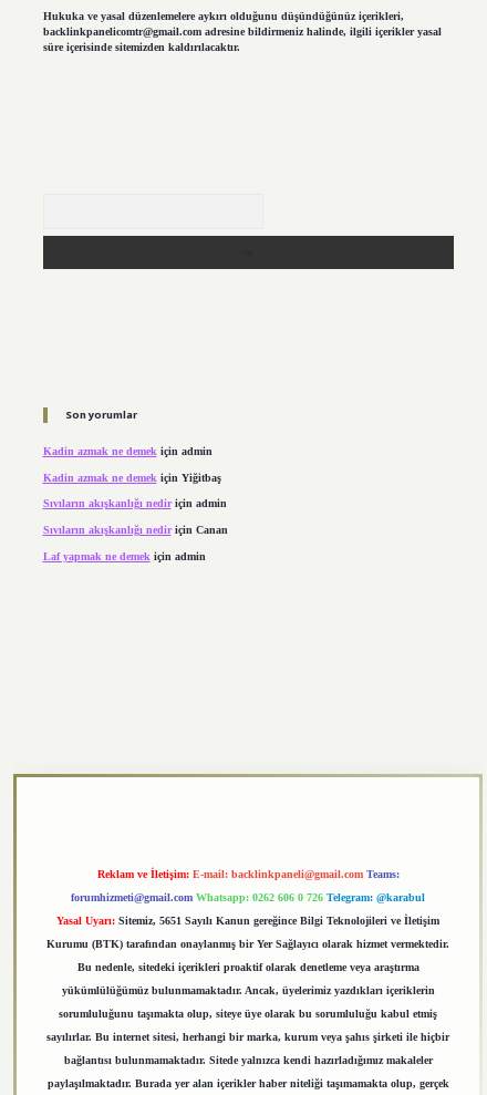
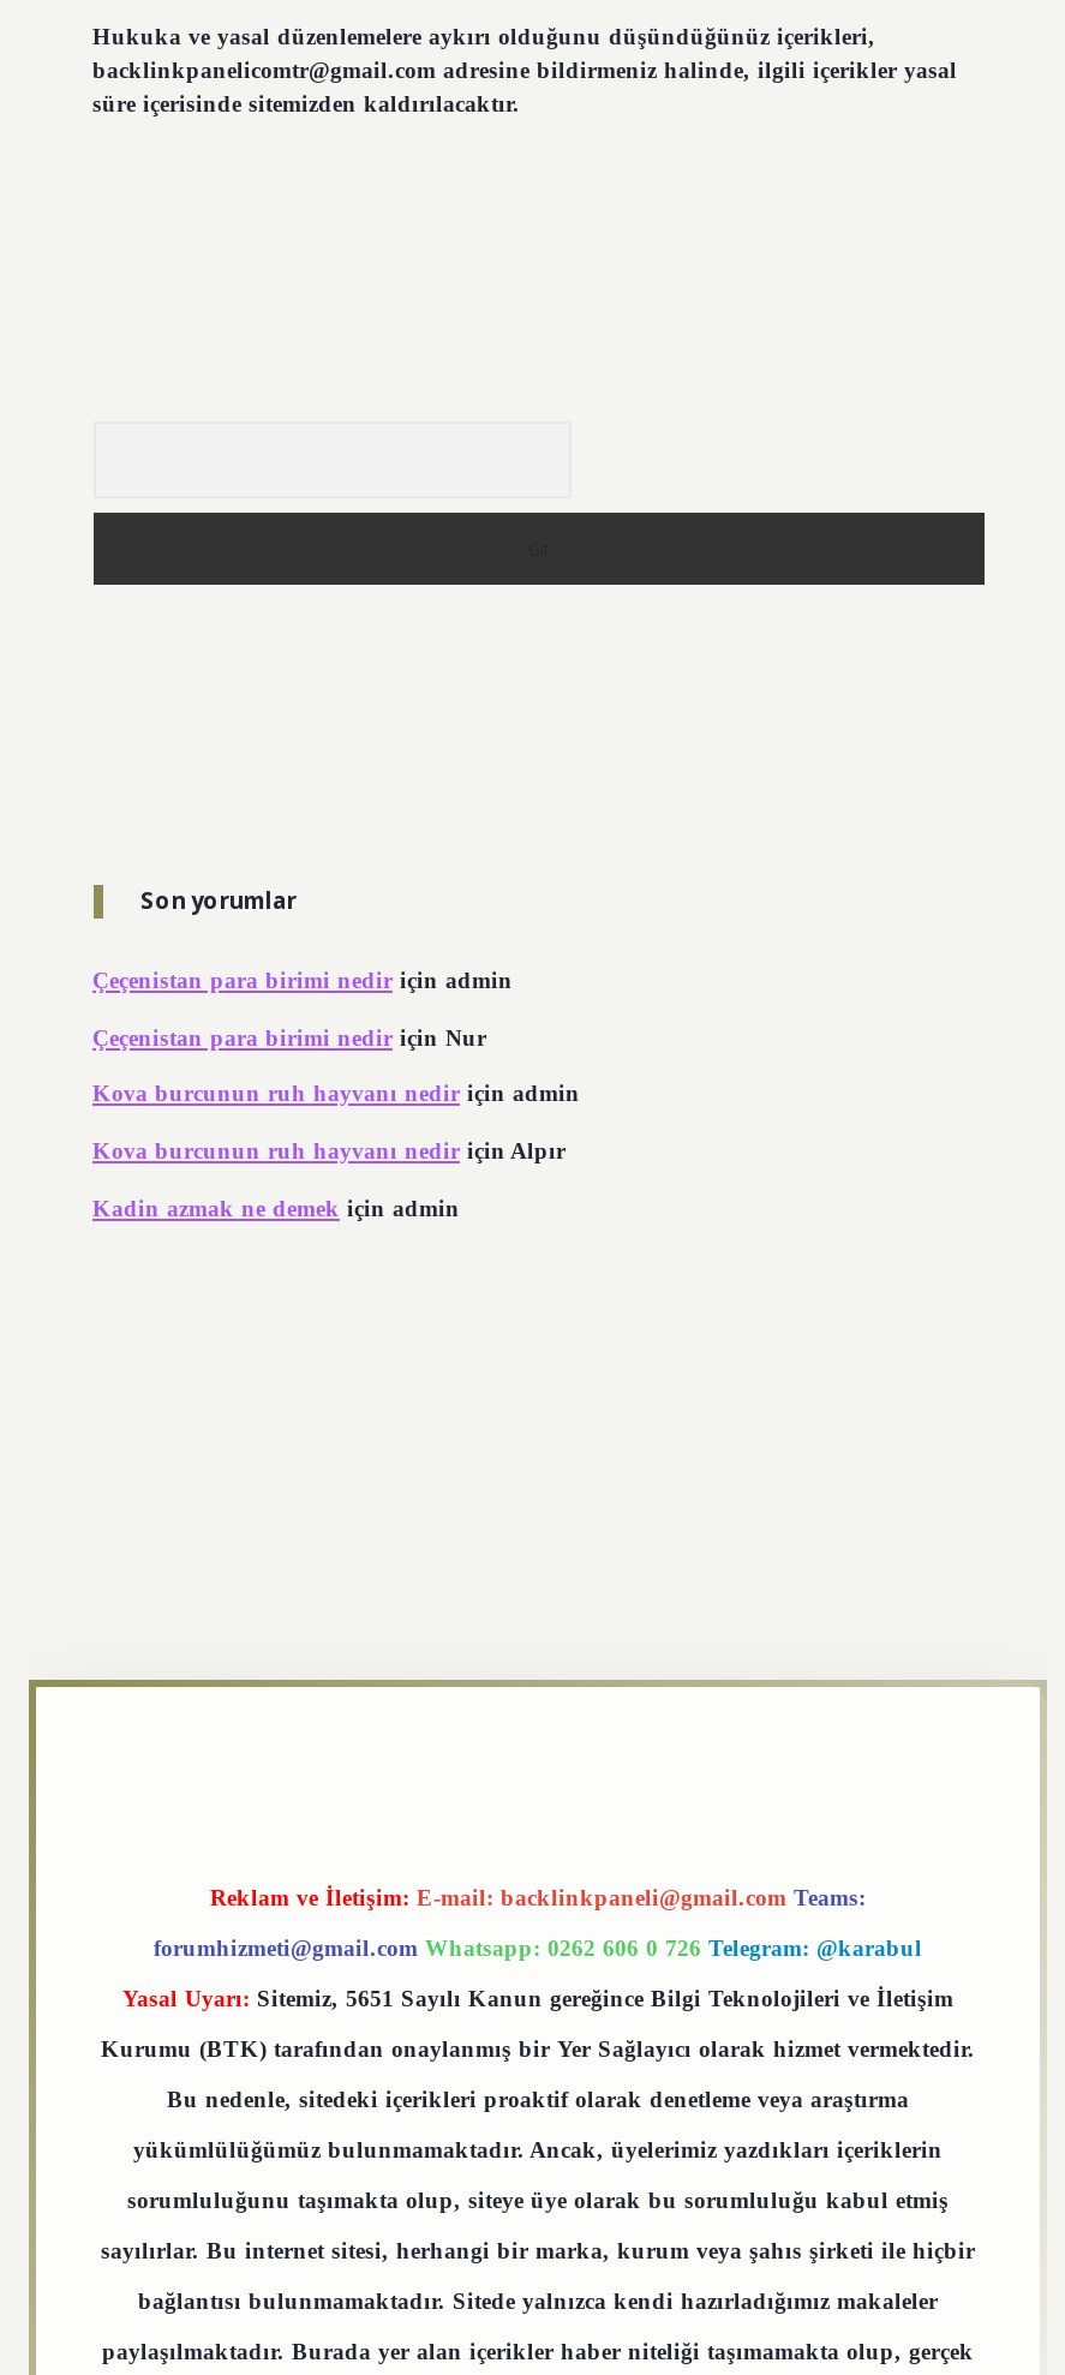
+ Çeçenistan para birimi nedir için admin
+ Çeçenistan para birimi nedir için Nur
+ Kova burcunun ruh hayvanı nedir için admin
+ Kova burcunun ruh hayvanı nedir için Alpır

moved down: Kadin azmak ne demek için admin

- Kadin azmak ne demek için Yiğitbaş
- Sıvıların akışkanlığı nedir için admin
- Sıvıların akışkanlığı nedir için Canan
- Laf yapmak ne demek için admin
